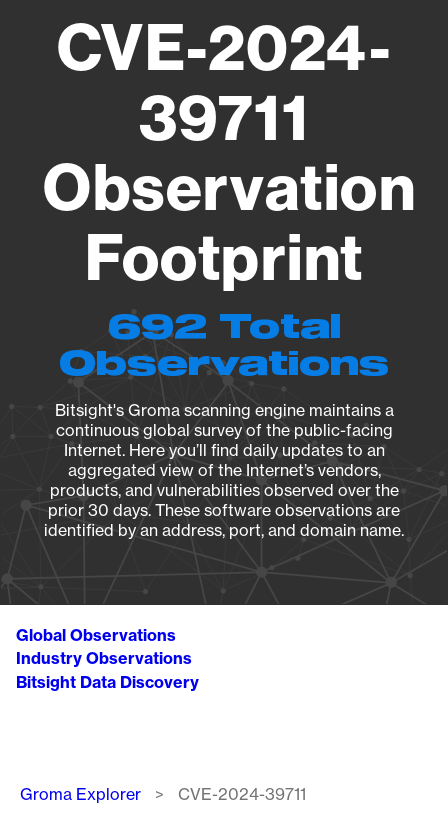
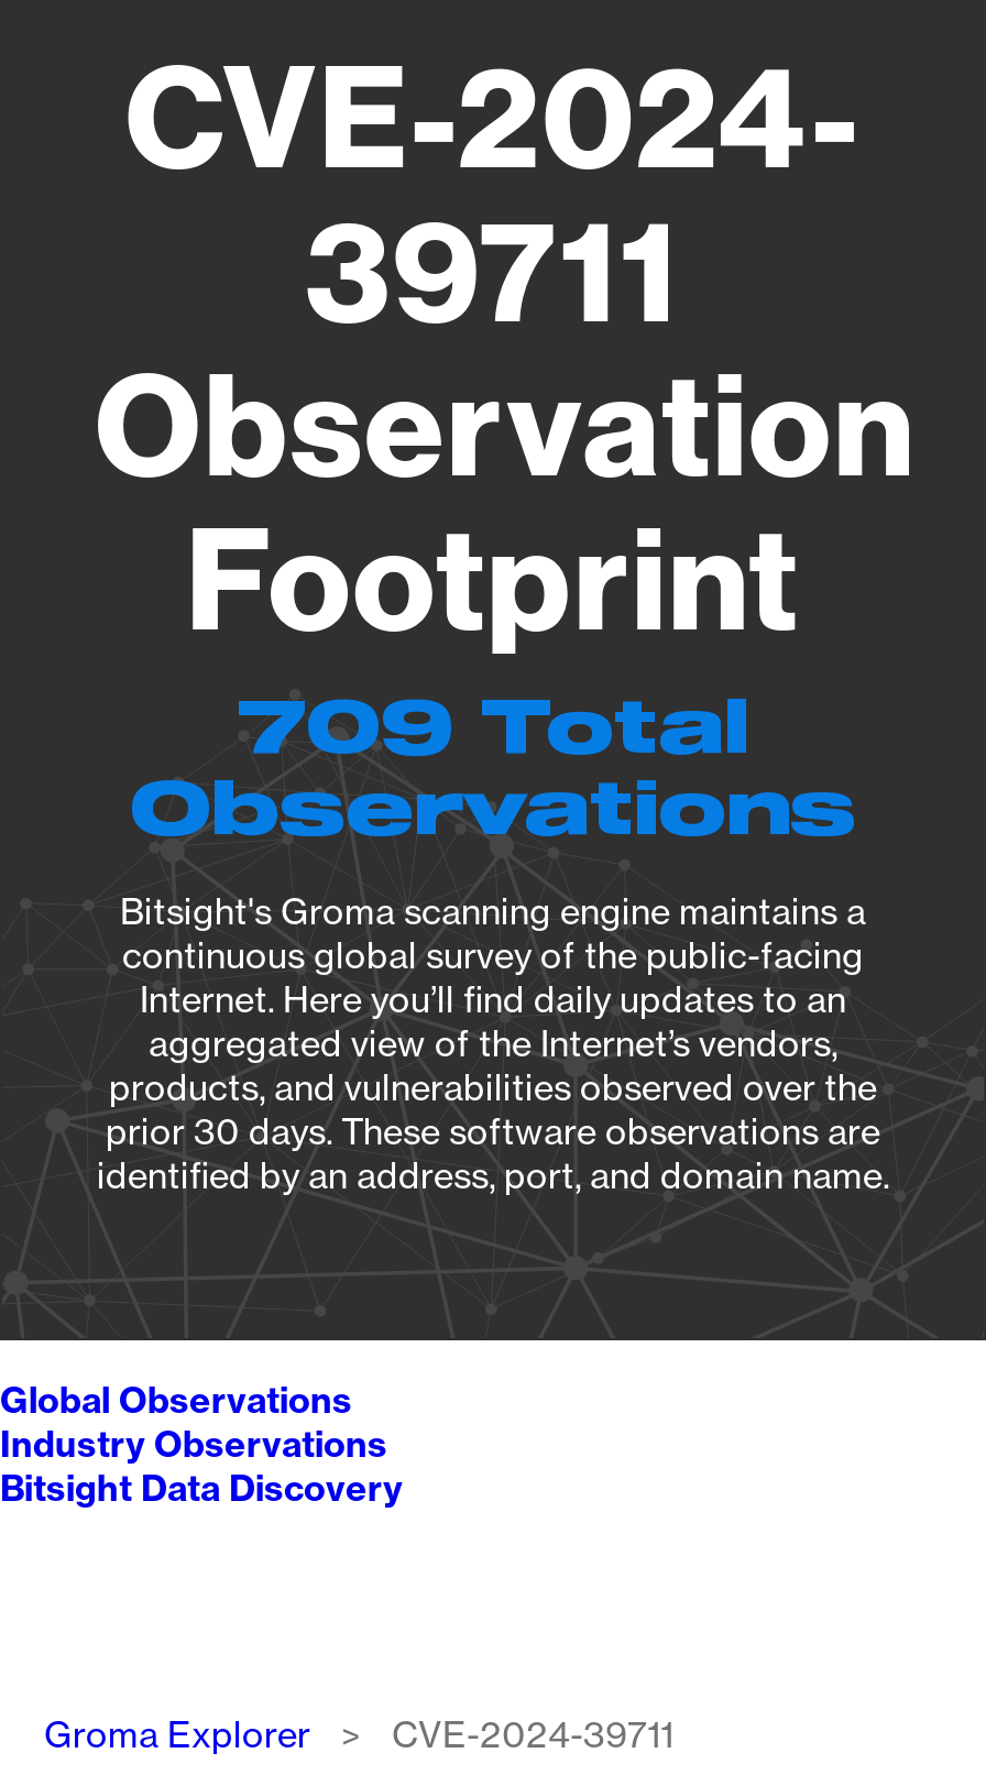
- 692 Total
+ 709 Total
